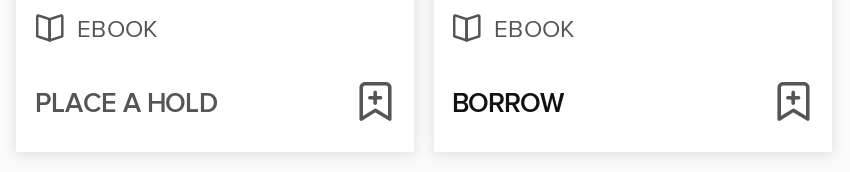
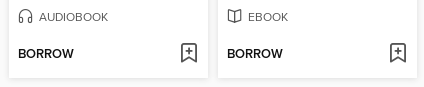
- EBOOK
+ AUDIOBOOK

- PLACE A HOLD
+ BORROW
